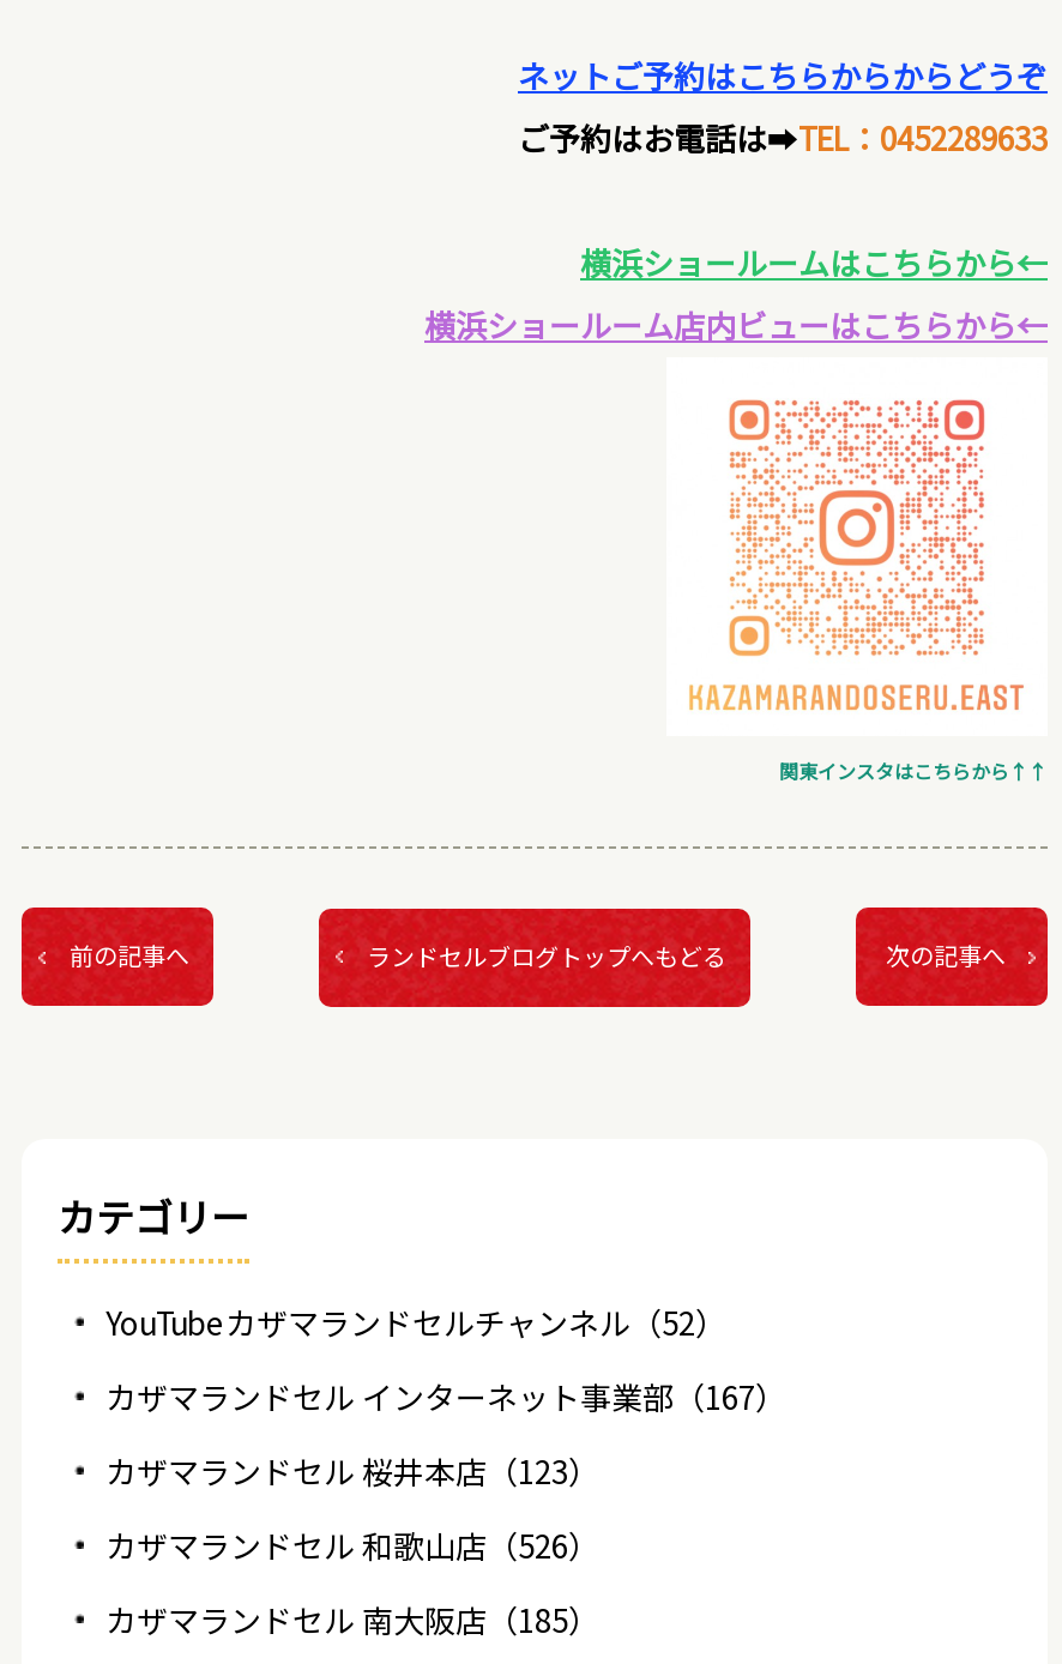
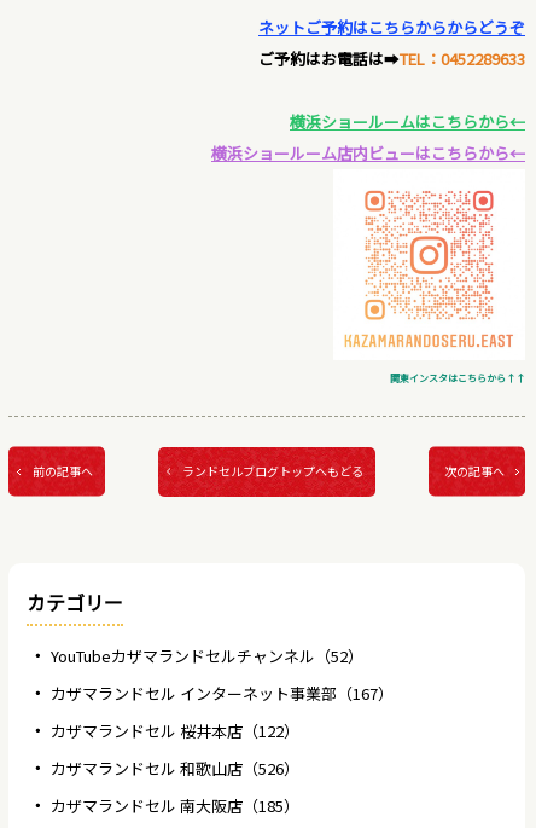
- カザマランドセル 桜井本店（123）
+ カザマランドセル 桜井本店（122）
